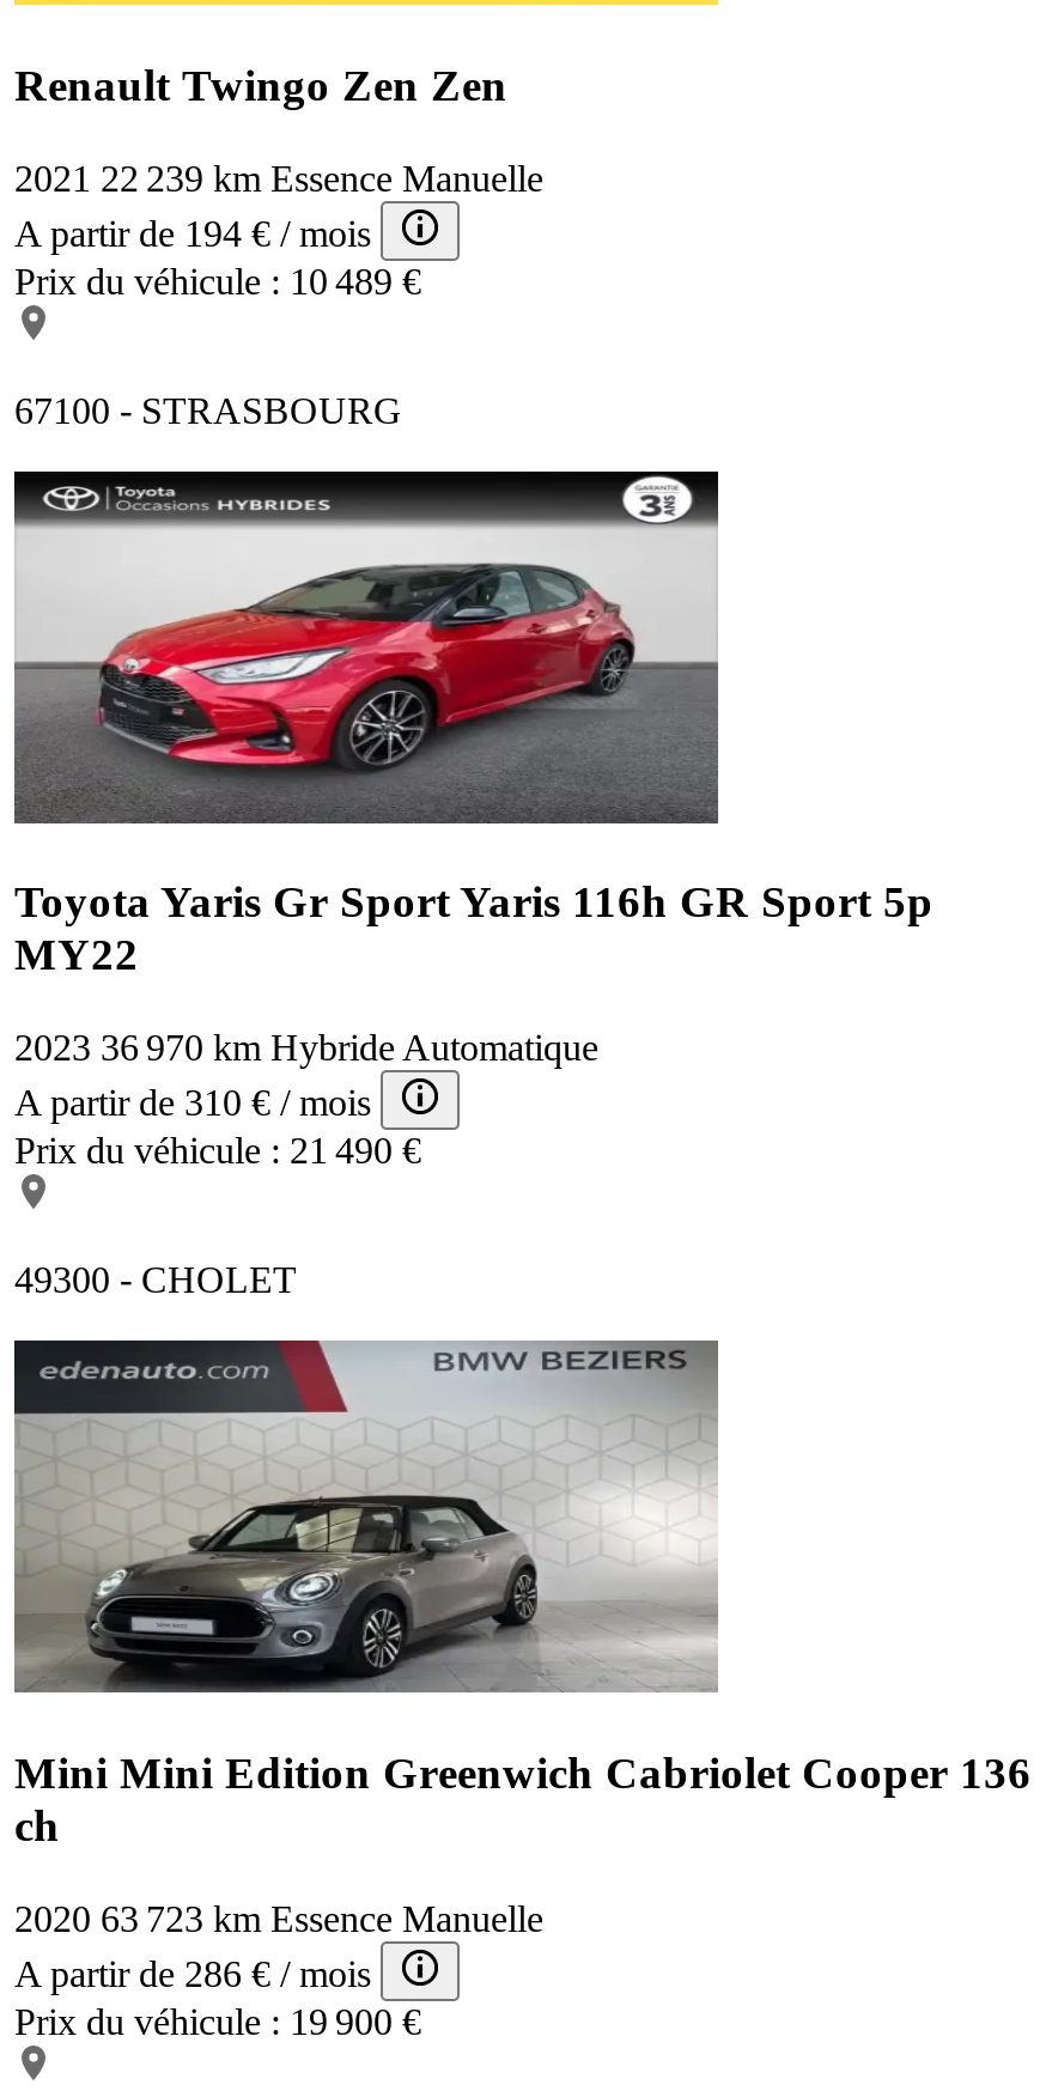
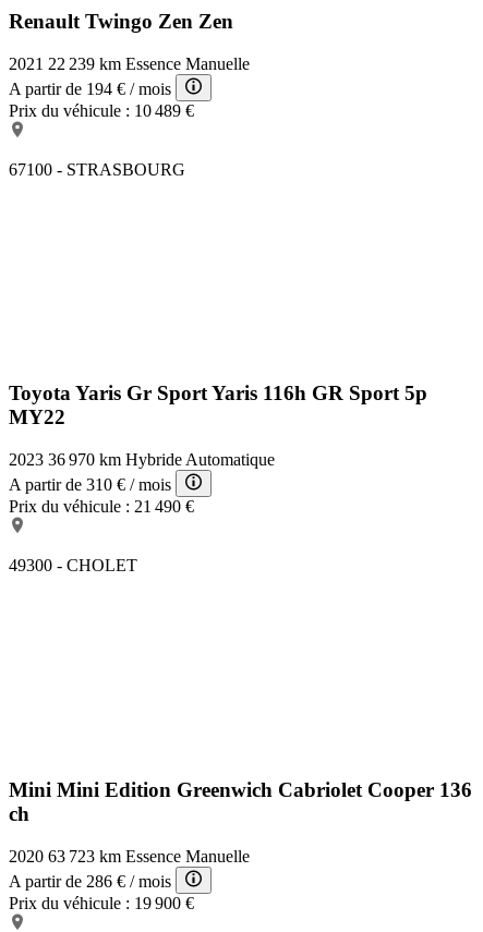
- [image]

- [image]
